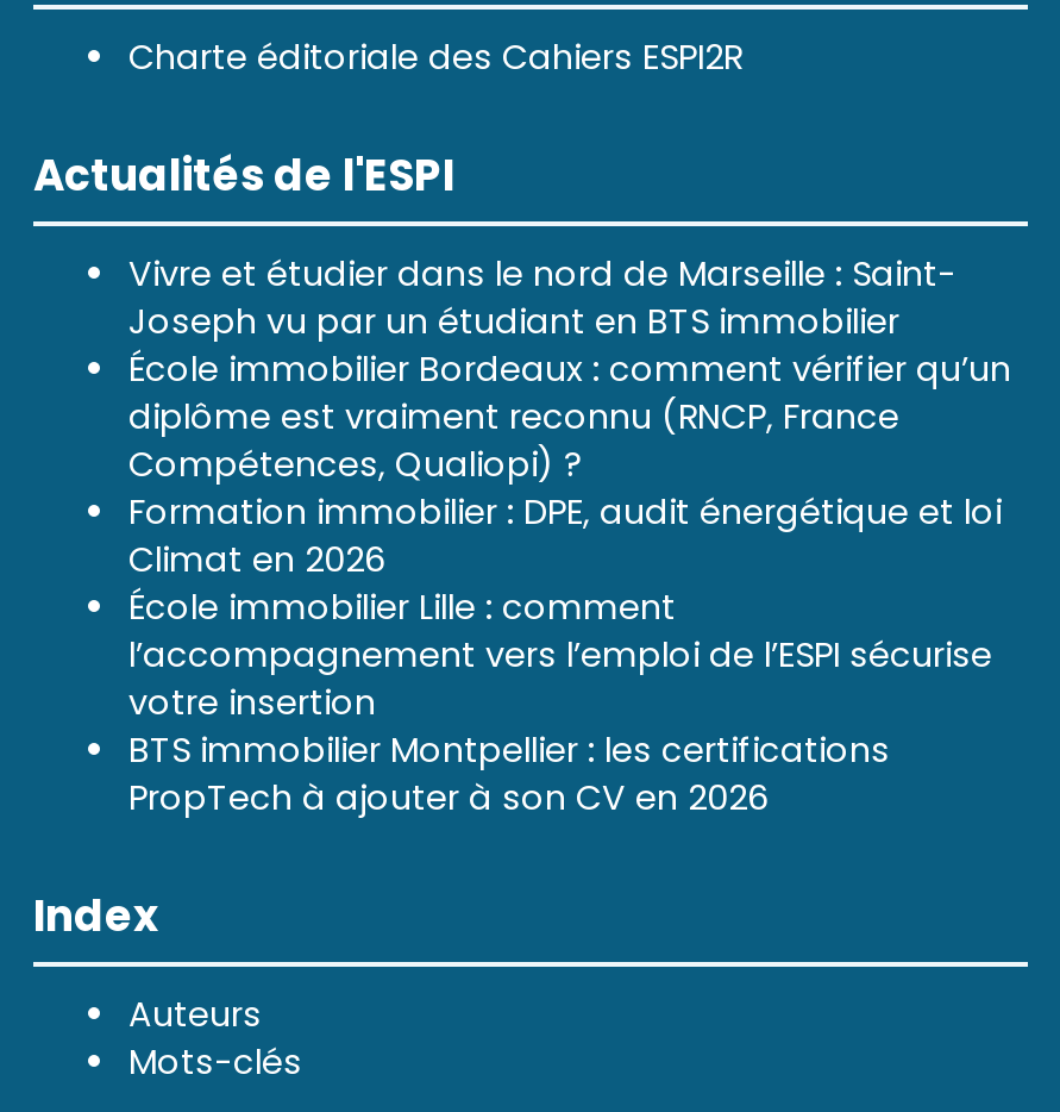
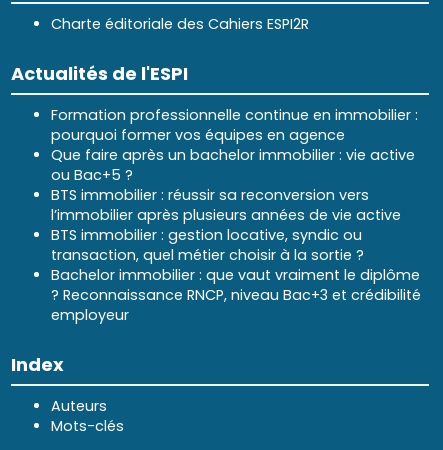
- Vivre et étudier dans le nord de Marseille : Saint-
- Joseph vu par un étudiant en BTS immobilier
- École immobilier Bordeaux : comment vérifier qu’un
- diplôme est vraiment reconnu (RNCP, France
- Compétences, Qualiopi) ?
- Formation immobilier : DPE, audit énergétique et loi
- Climat en 2026
- École immobilier Lille : comment
- l’accompagnement vers l’emploi de l’ESPI sécurise
- votre insertion
- BTS immobilier Montpellier : les certifications
- PropTech à ajouter à son CV en 2026
+ Formation professionnelle continue en immobilier :
+ pourquoi former vos équipes en agence
+ Que faire après un bachelor immobilier : vie active
+ ou Bac+5 ?
+ BTS immobilier : réussir sa reconversion vers
+ l’immobilier après plusieurs années de vie active
+ BTS immobilier : gestion locative, syndic ou
+ transaction, quel métier choisir à la sortie ?
+ Bachelor immobilier : que vaut vraiment le diplôme
+ ? Reconnaissance RNCP, niveau Bac+3 et crédibilité
+ employeur
